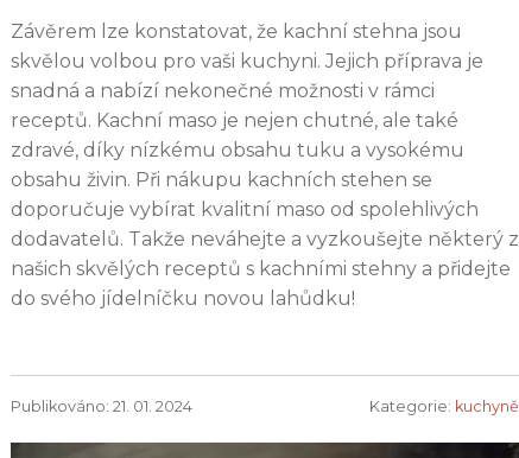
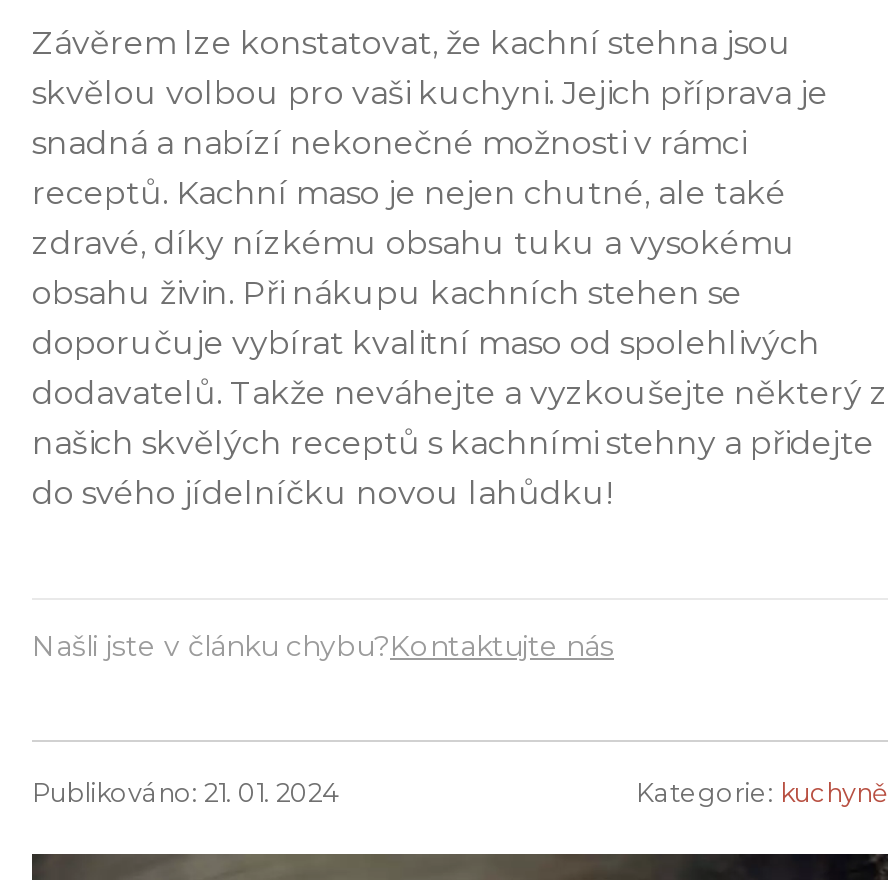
+ Našli jste v článku chybu?Kontaktujte nás
